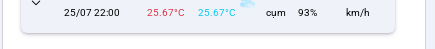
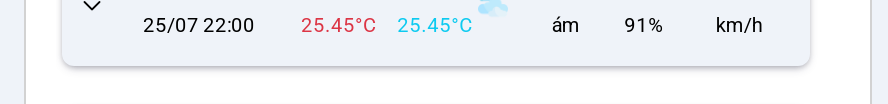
- 25.67°C
- 25.67°C
+ 25.45°C
+ 25.45°C

- cụm
- 93%
+ ám
+ 91%
